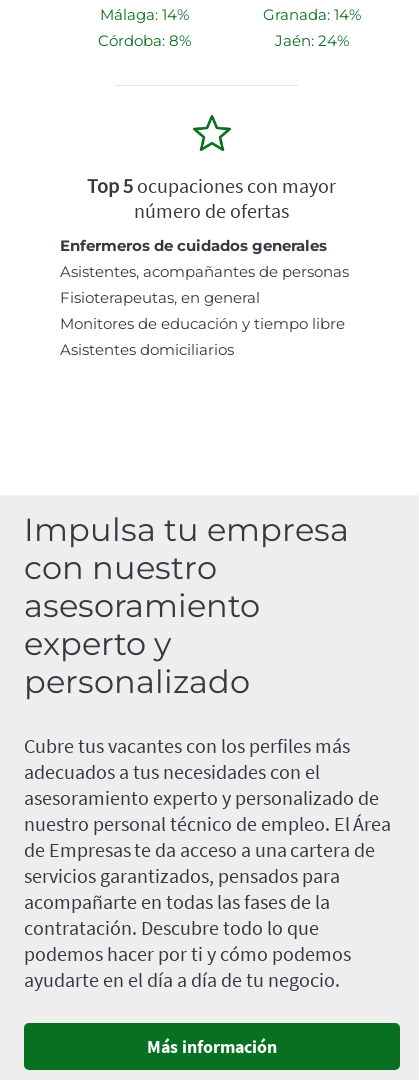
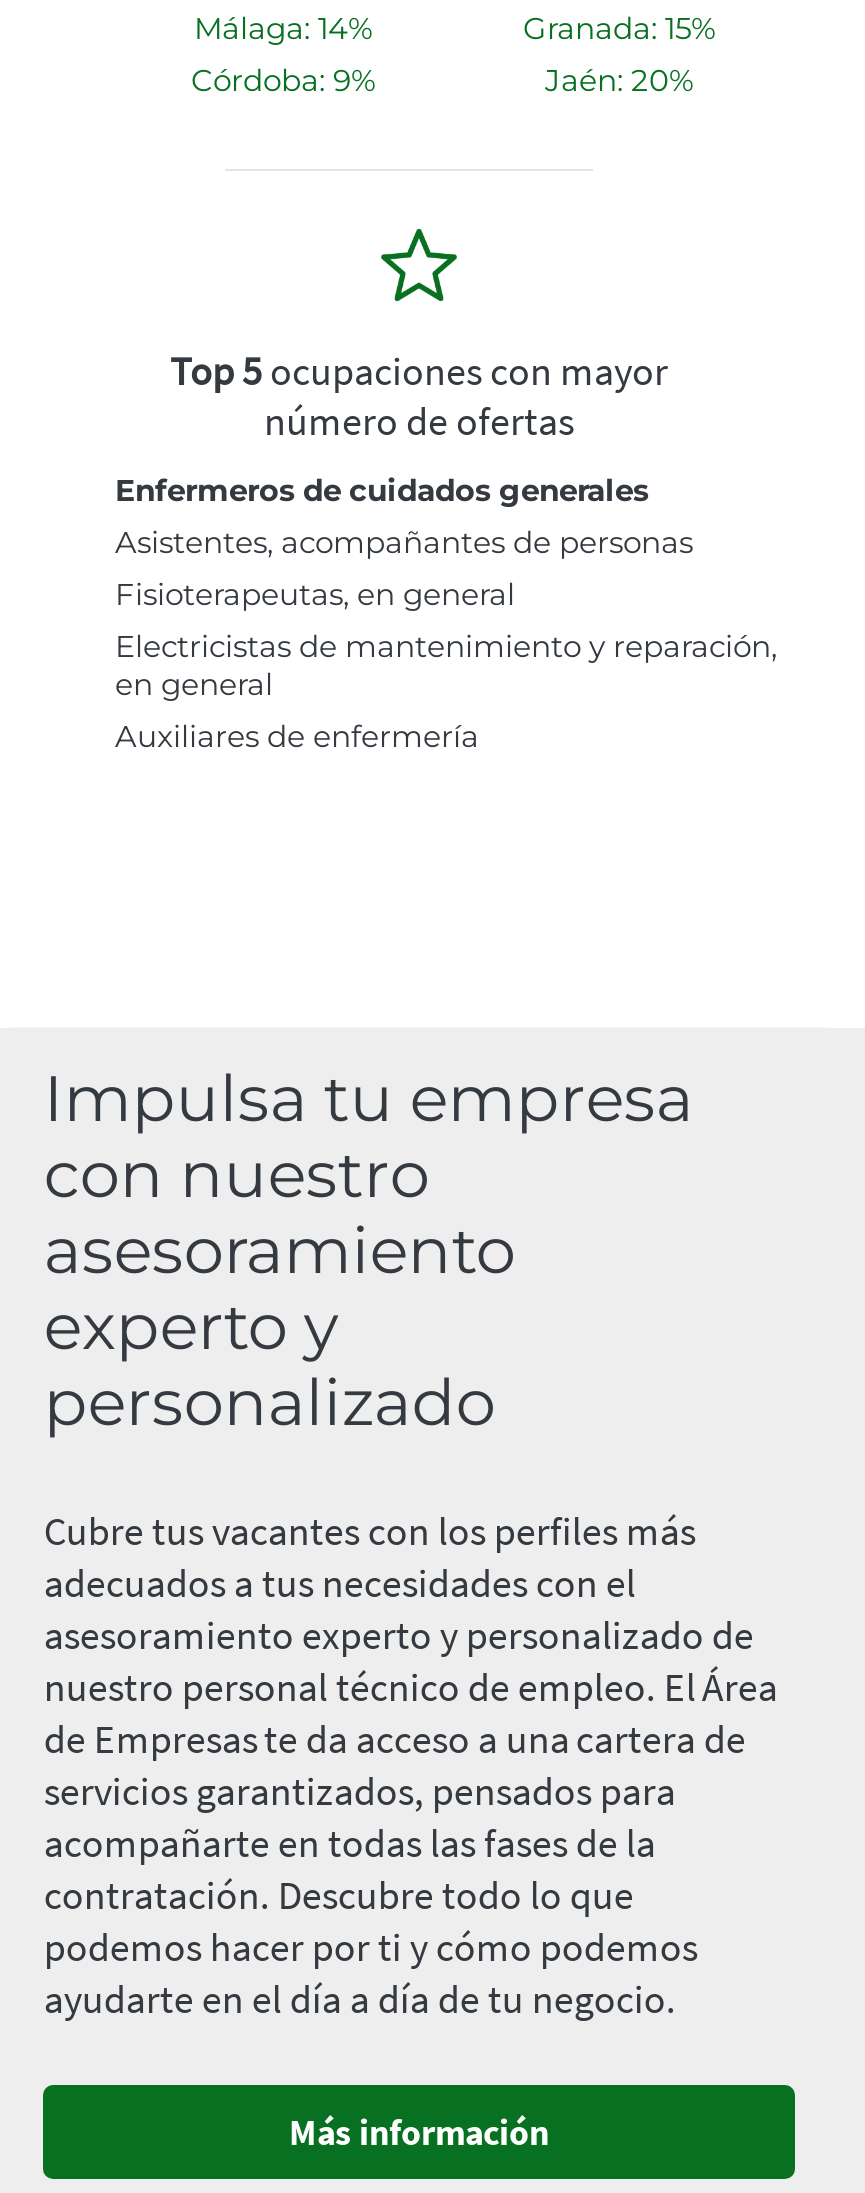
- Granada: 14%
+ Granada: 15%

- Córdoba: 8%
+ Córdoba: 9%

- Jaén: 24%
+ Jaén: 20%

- Monitores de educación y tiempo libre
- Asistentes domiciliarios
+ Electricistas de mantenimiento y reparación,
+ en general
+ Auxiliares de enfermería
